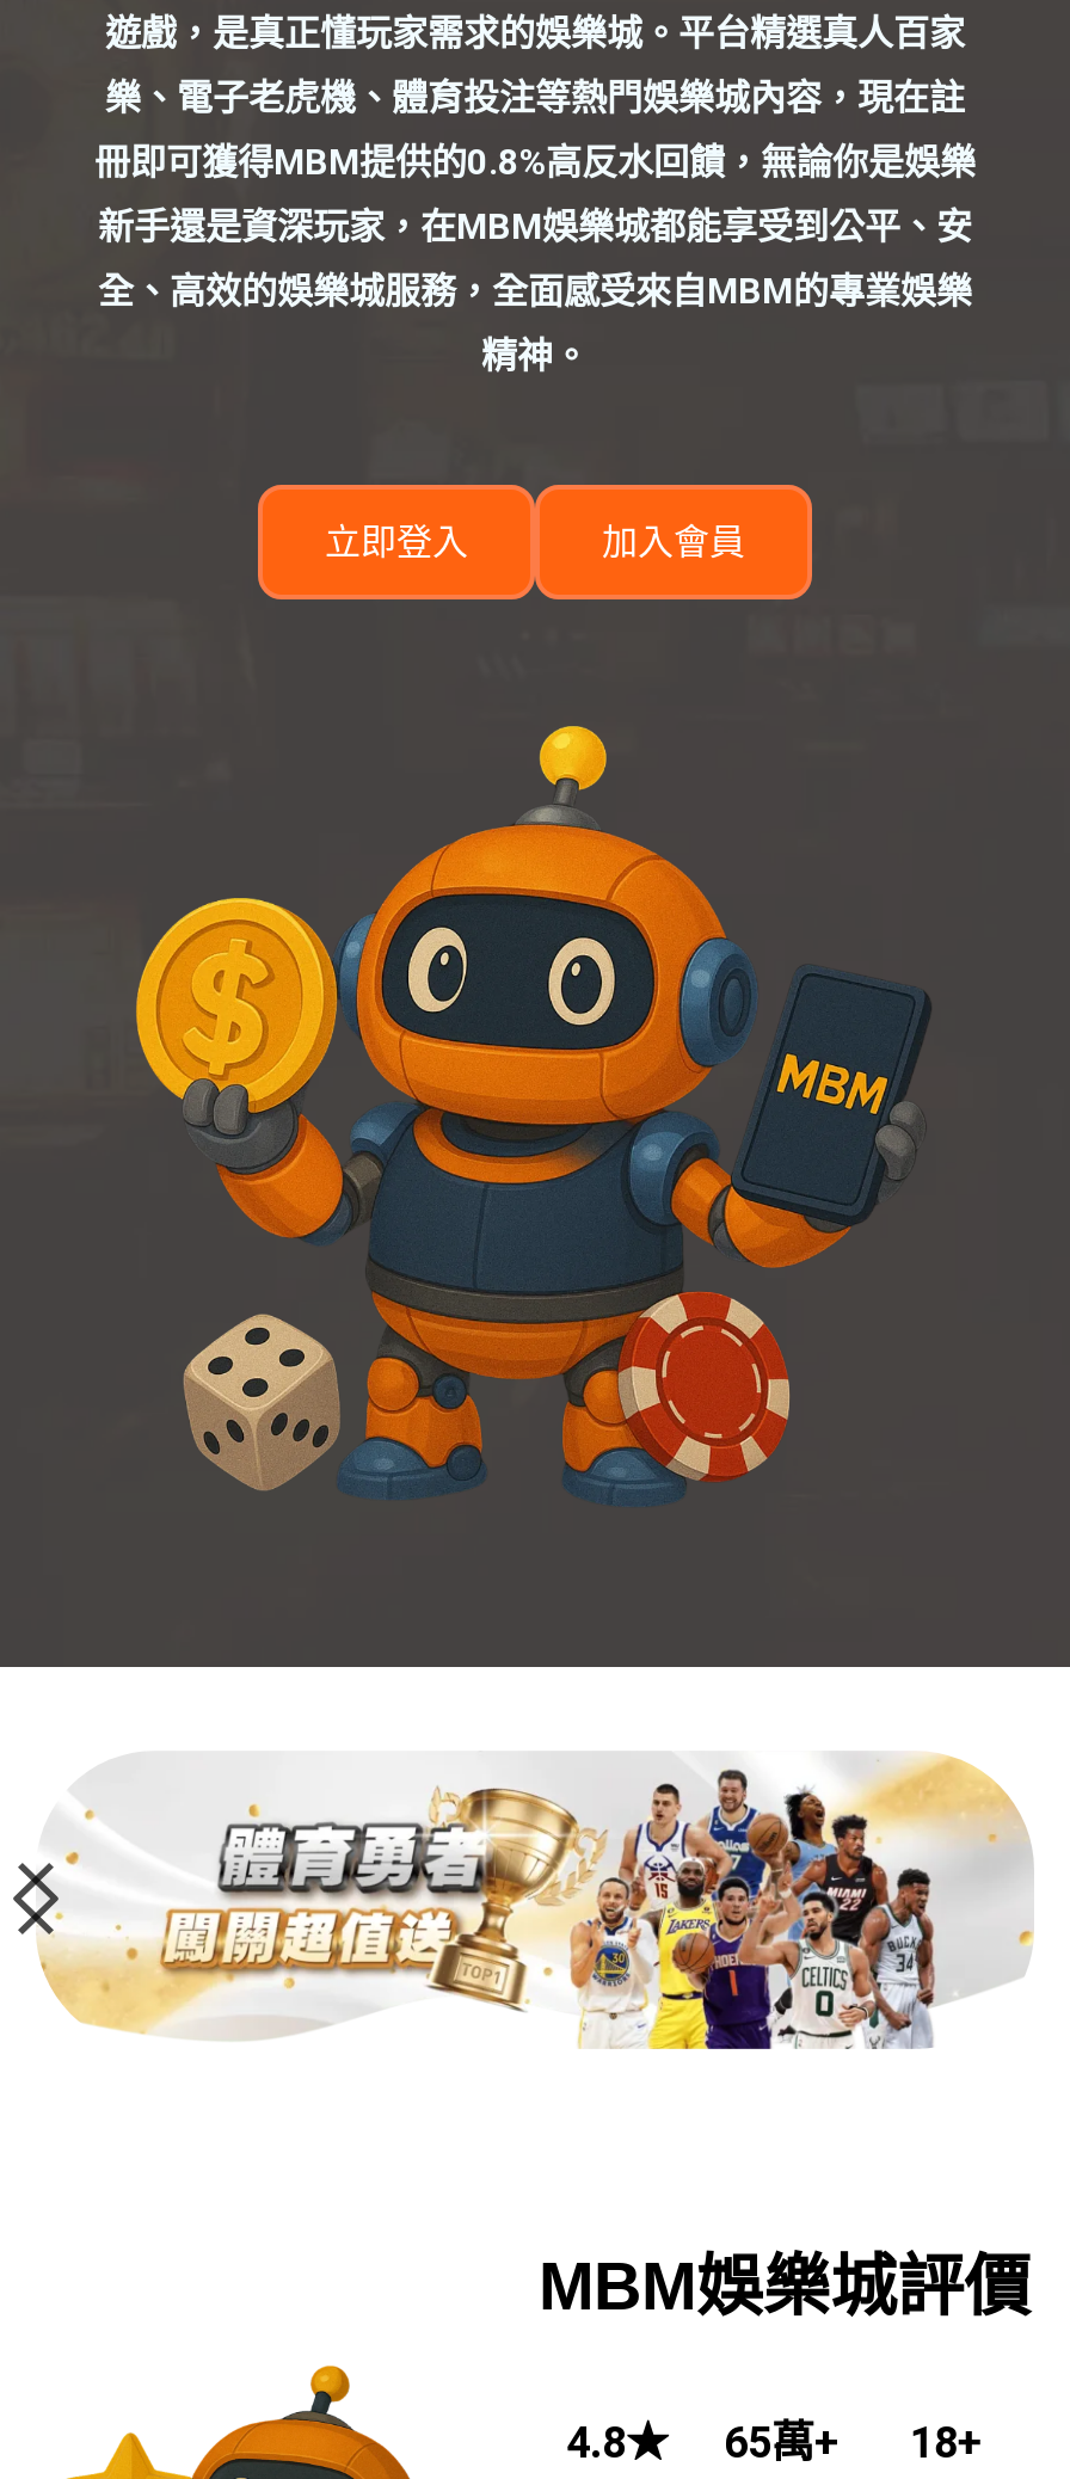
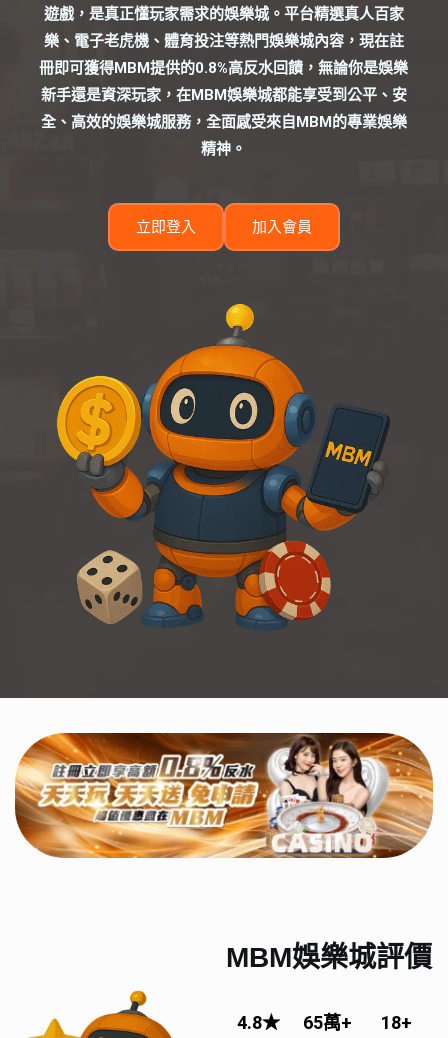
- [image]
+ [image]
